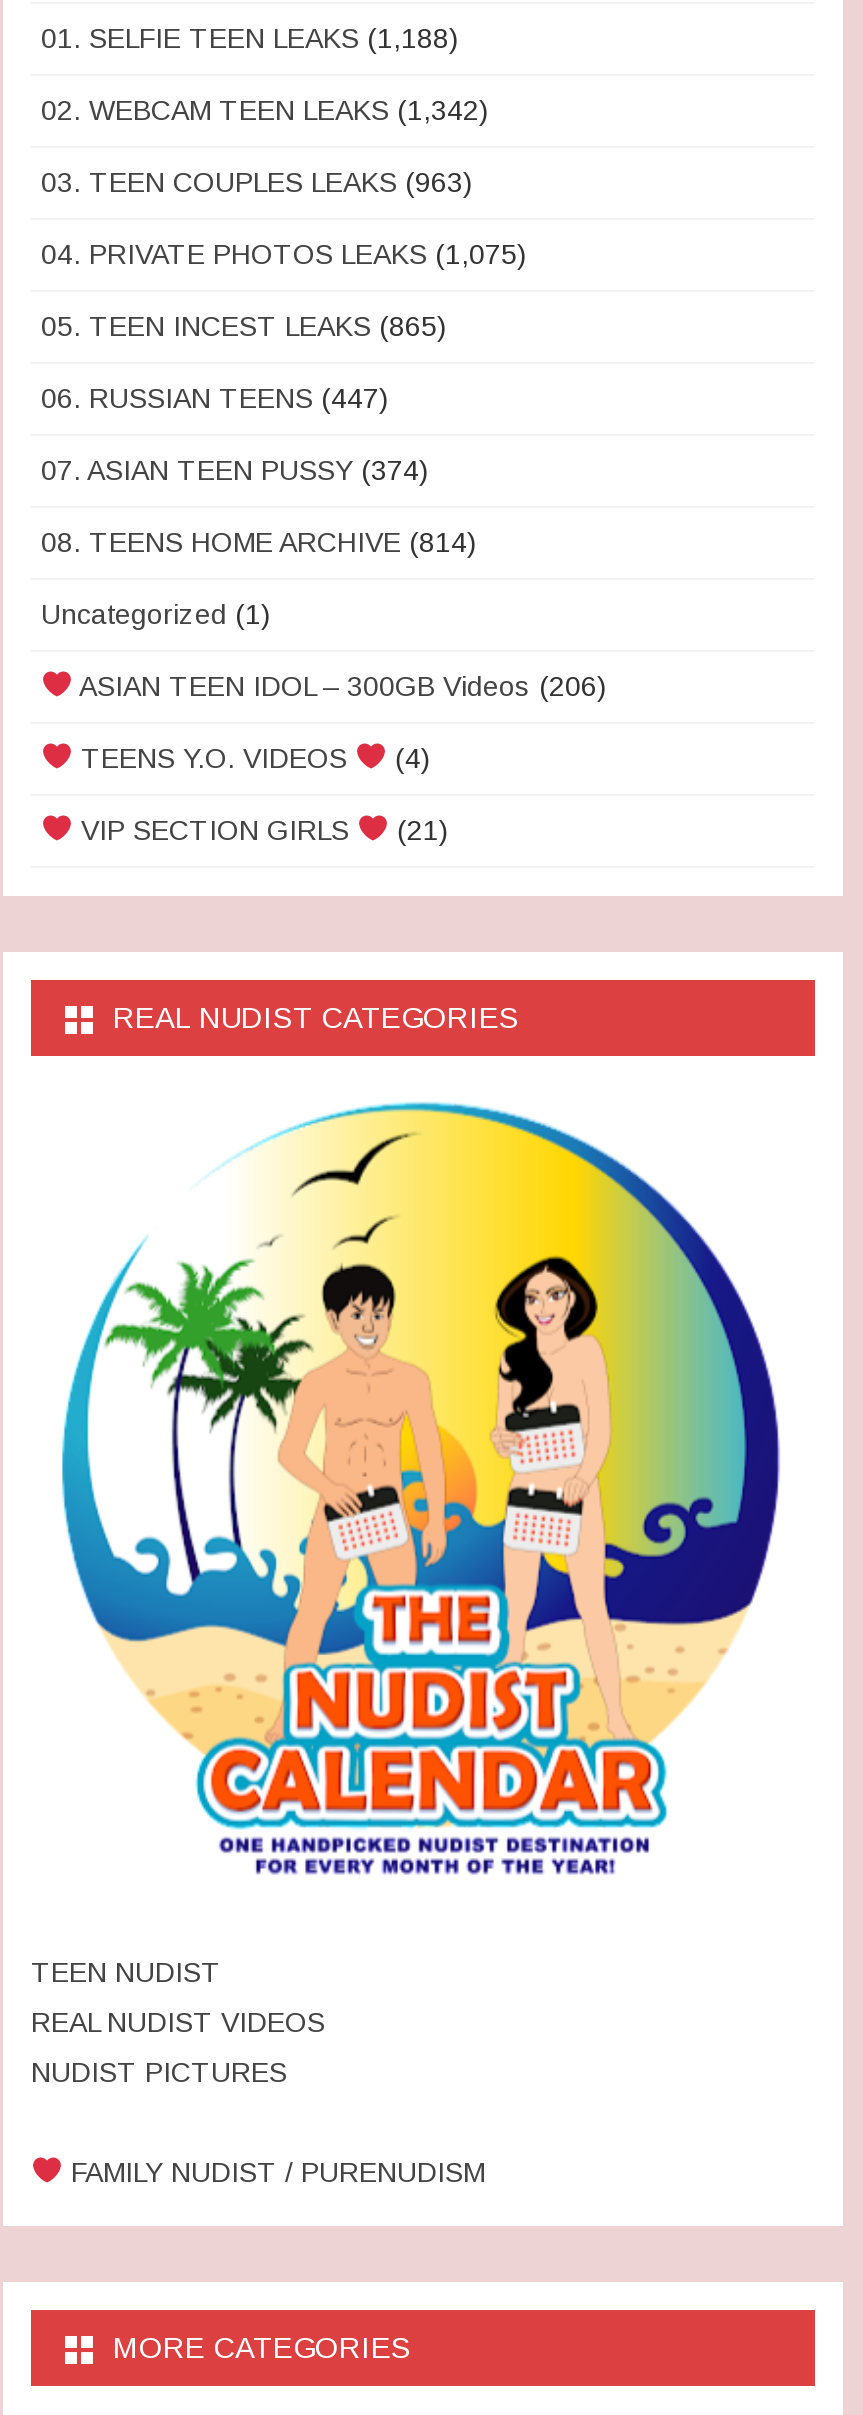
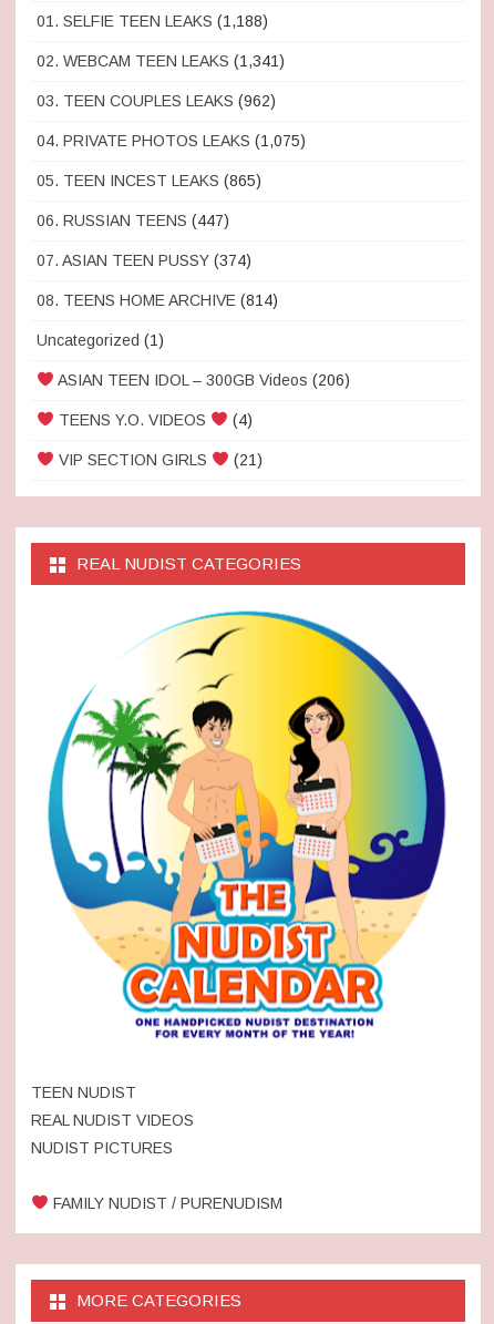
- 02. WEBCAM TEEN LEAKS (1,342)
+ 02. WEBCAM TEEN LEAKS (1,341)

- 03. TEEN COUPLES LEAKS (963)
+ 03. TEEN COUPLES LEAKS (962)
